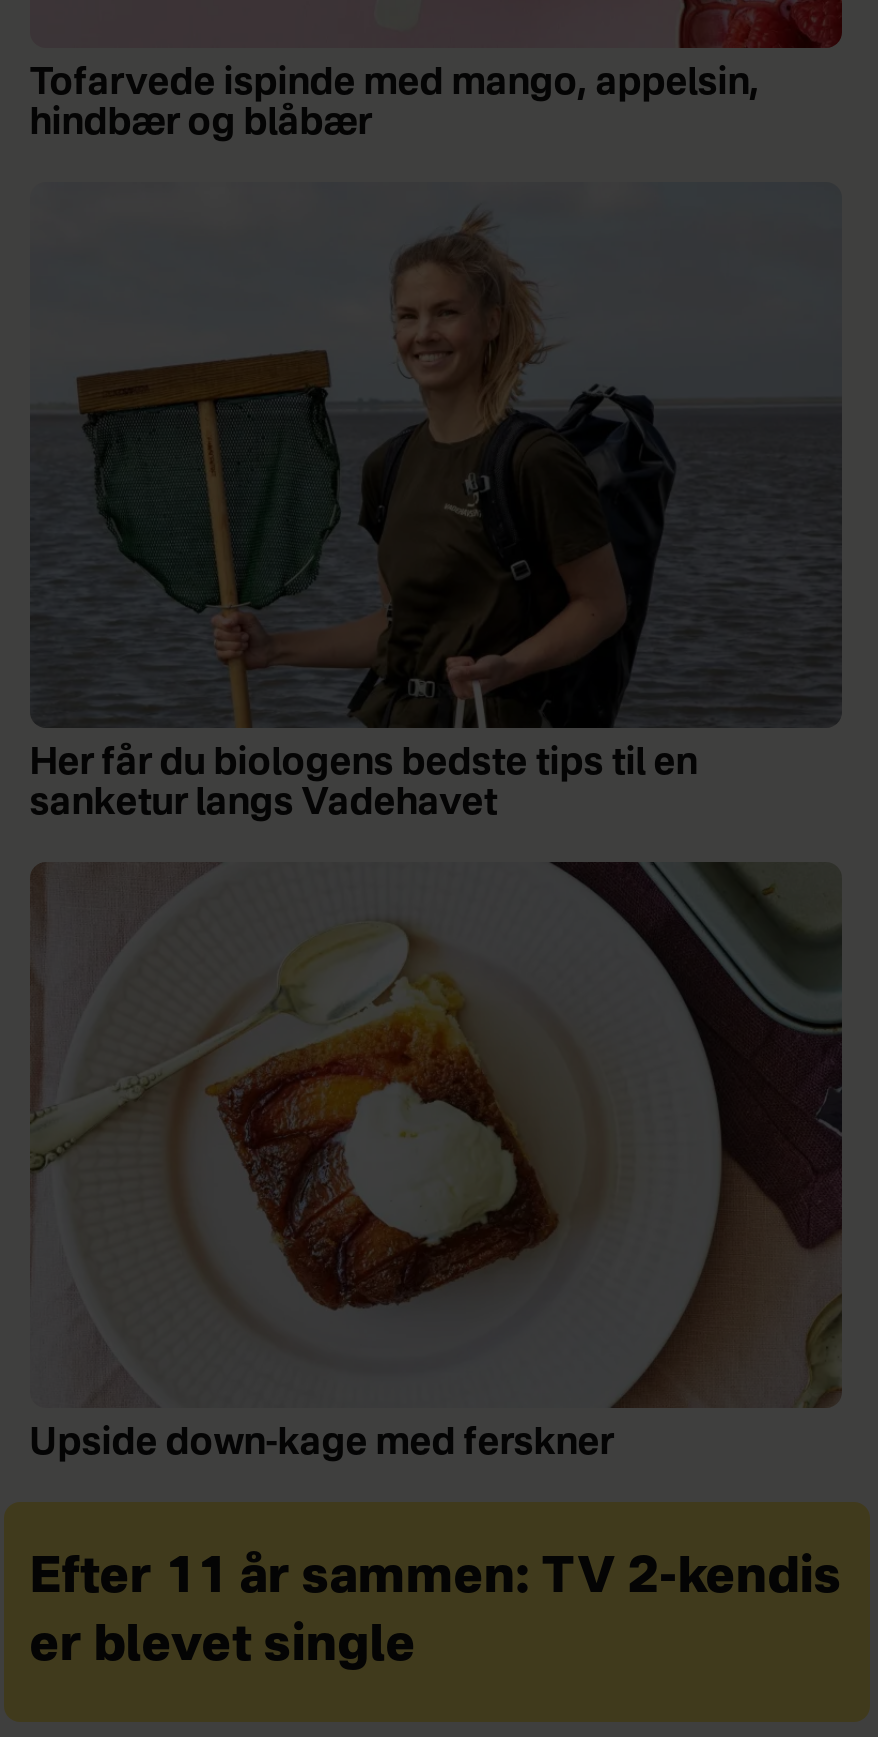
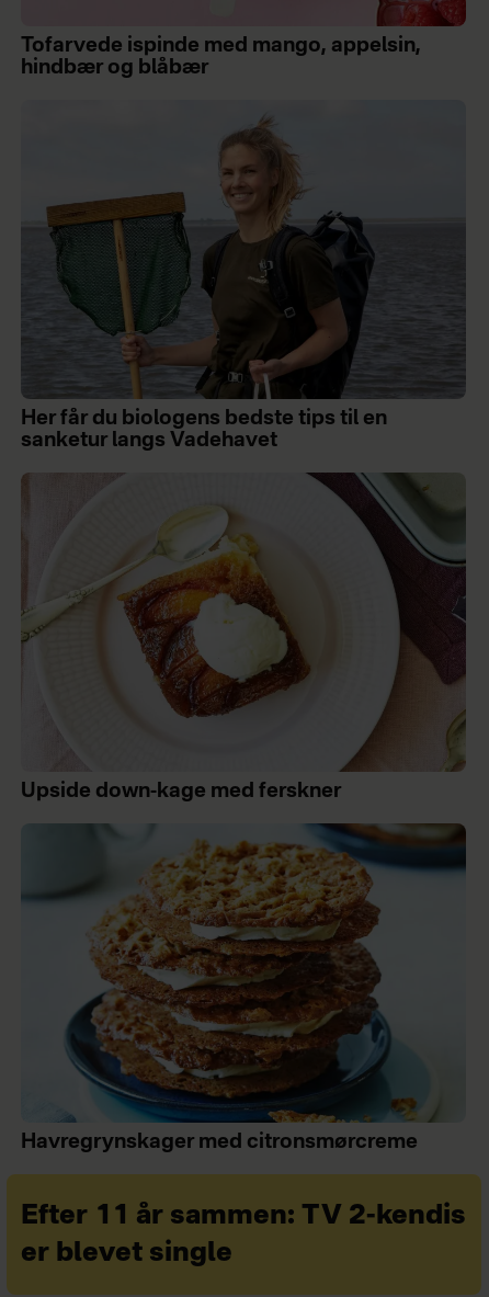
+ [image]
+ Havregrynskager med citronsmørcreme
